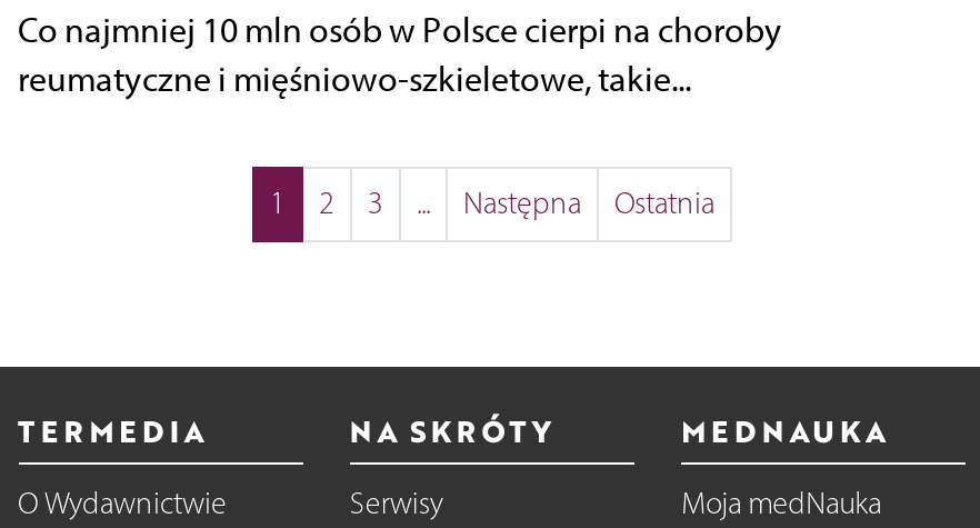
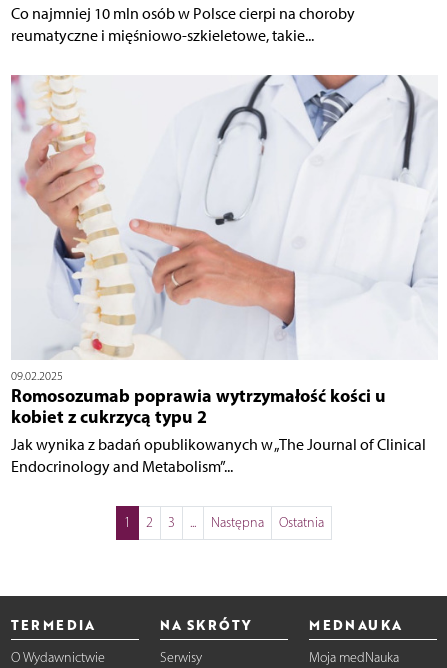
+ [image]
+ 09.02.2025
+ Romosozumab poprawia wytrzymałość kości u
+ kobiet z cukrzycą typu 2
+ Jak wynika z badań opublikowanych w „The Journal of Clinical
+ Endocrinology and Metabolism”...
